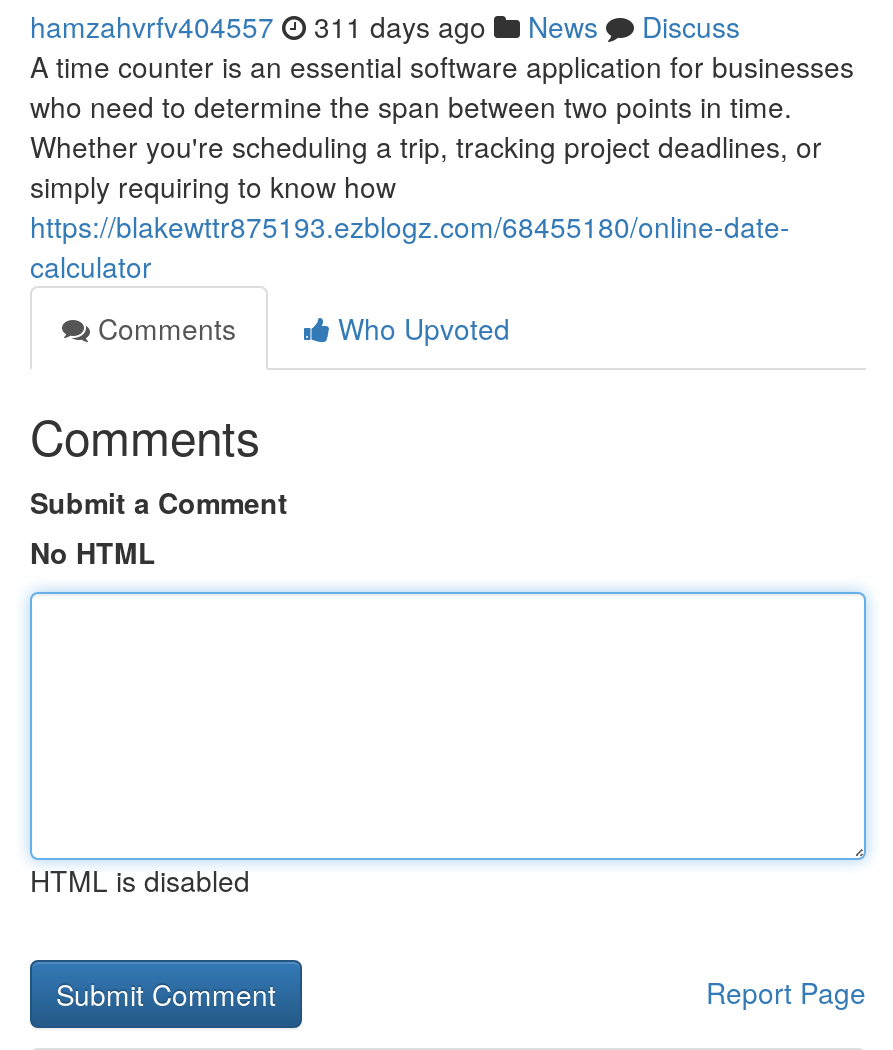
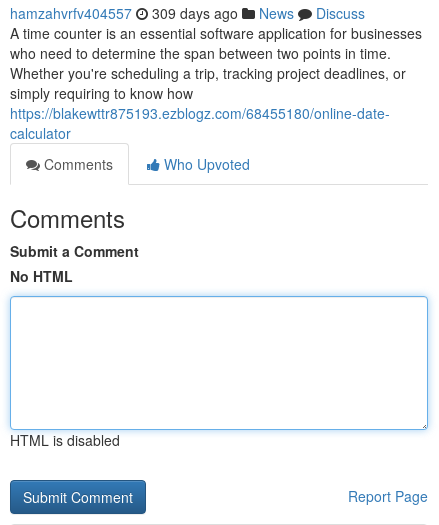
- hamzahvrfv404557 311 days ago News Discuss
+ hamzahvrfv404557 309 days ago News Discuss
